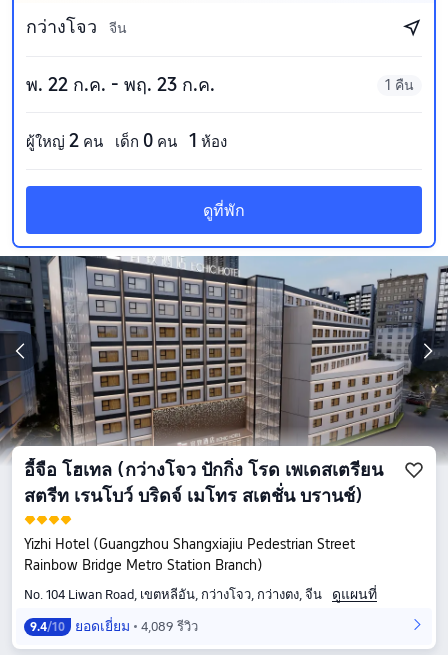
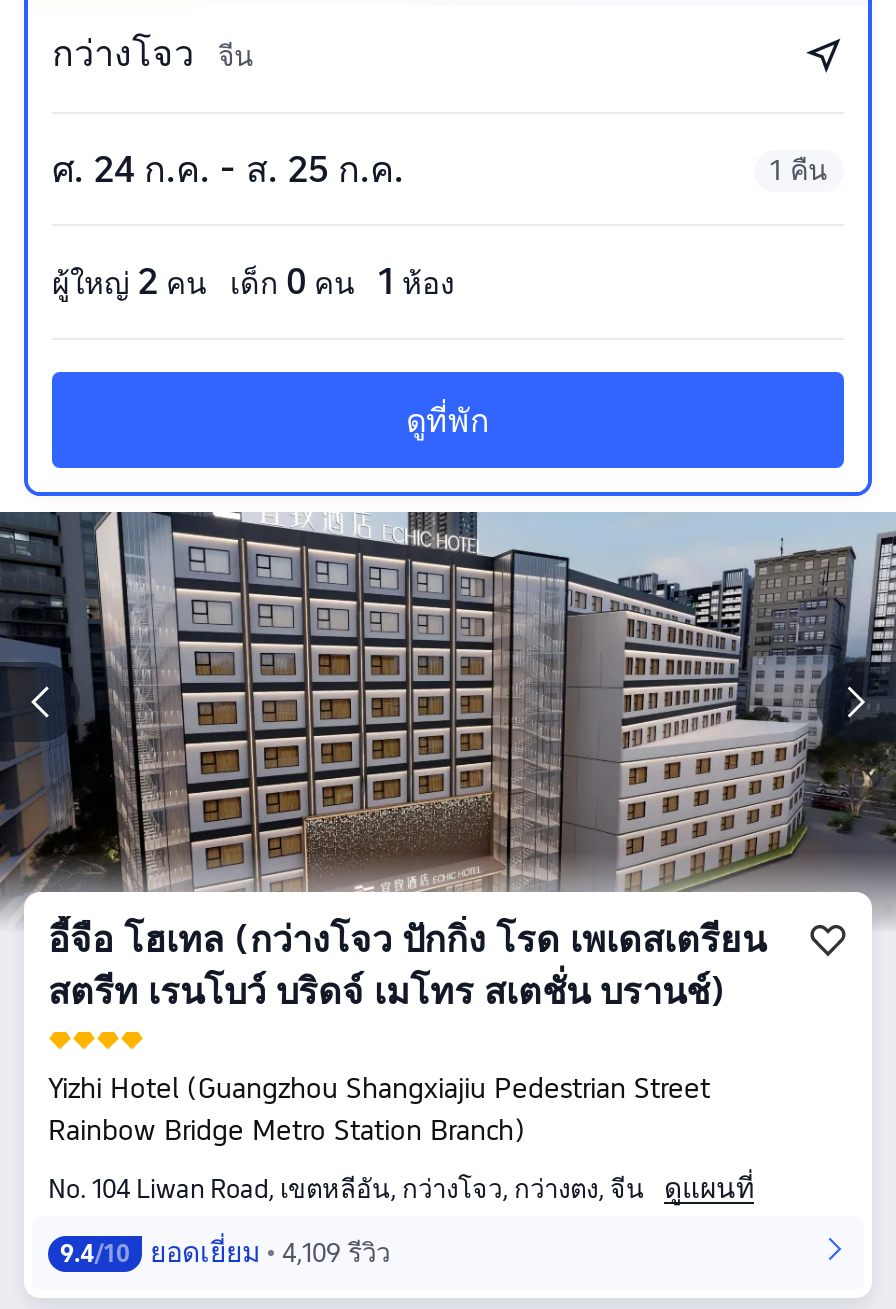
- พ. 22 ก.ค. - พฤ. 23 ก.ค.
+ ศ. 24 ก.ค. - ส. 25 ก.ค.

- 9.4/10 ยอดเยี่ยม 4,089 รีวิว
+ 9.4/10 ยอดเยี่ยม 4,109 รีวิว
